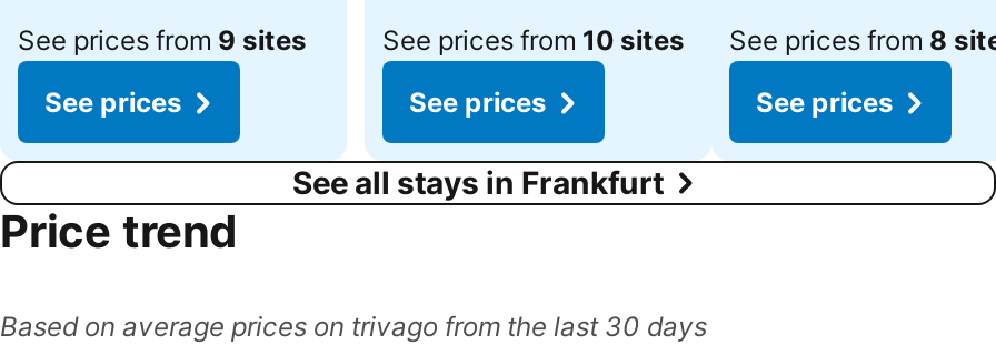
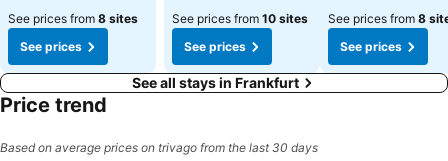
- See prices from 9 sites
+ See prices from 8 sites
